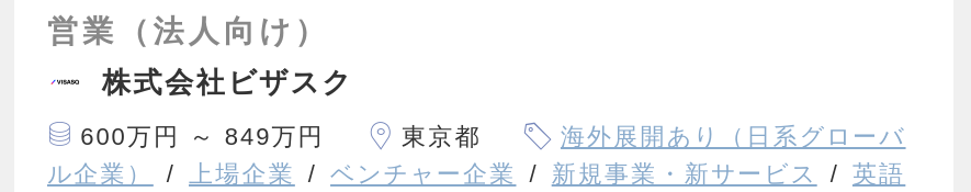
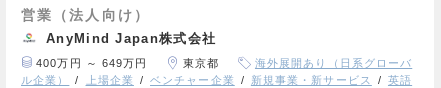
- 株式会社ビザスク
+ AnyMind Japan株式会社

- 600万円 ～ 849万円
+ 400万円 ～ 649万円
